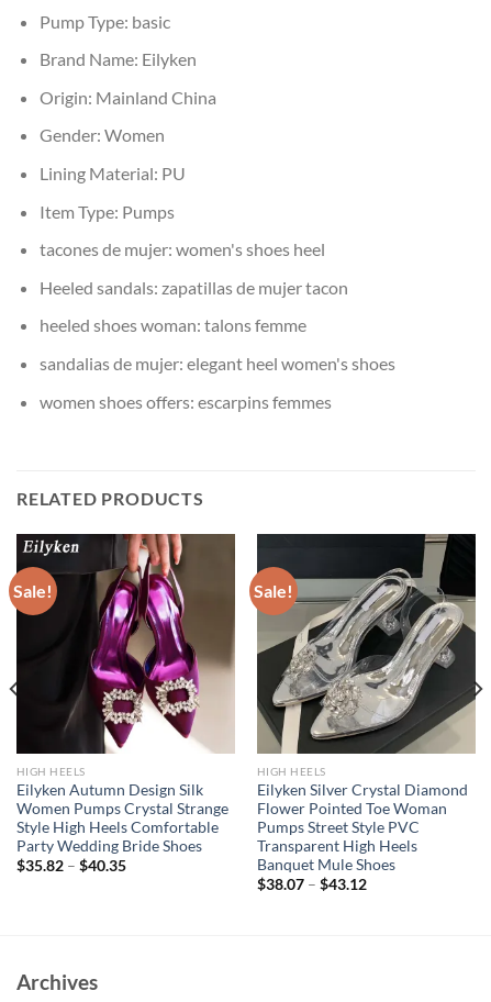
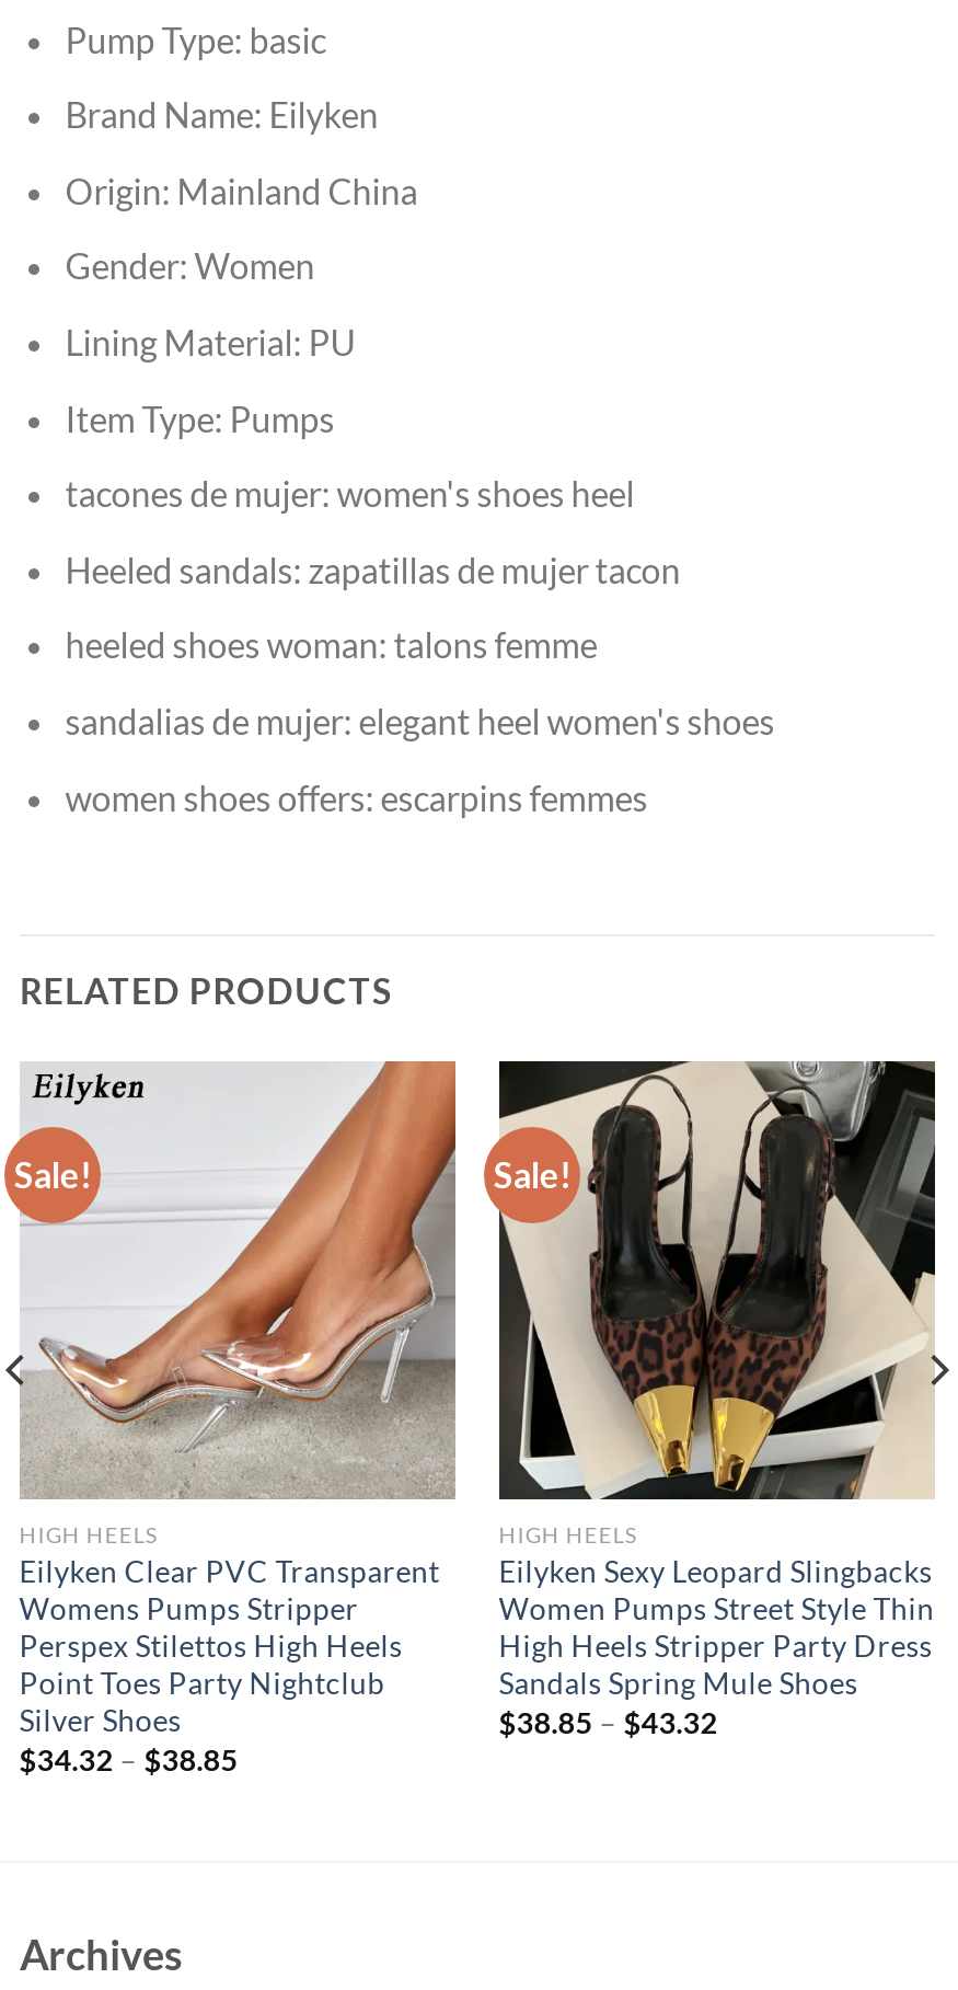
- [image]
- Eilyken Autumn Design Silk
- Women Pumps Crystal Strange
- Style High Heels Comfortable
- Party Wedding Bride Shoes
- $35.82 – $40.35
+ [image]
+ Eilyken Clear PVC Transparent
+ Womens Pumps Stripper
+ Perspex Stilettos High Heels
+ Point Toes Party Nightclub
+ Silver Shoes
+ $34.32 – $38.85

- [image]
- Eilyken Silver Crystal Diamond
- Flower Pointed Toe Woman
- Pumps Street Style PVC
- Transparent High Heels
- Banquet Mule Shoes
- $38.07 – $43.12
+ [image]
+ Eilyken Sexy Leopard Slingbacks
+ Women Pumps Street Style Thin
+ High Heels Stripper Party Dress
+ Sandals Spring Mule Shoes
+ $38.85 – $43.32
